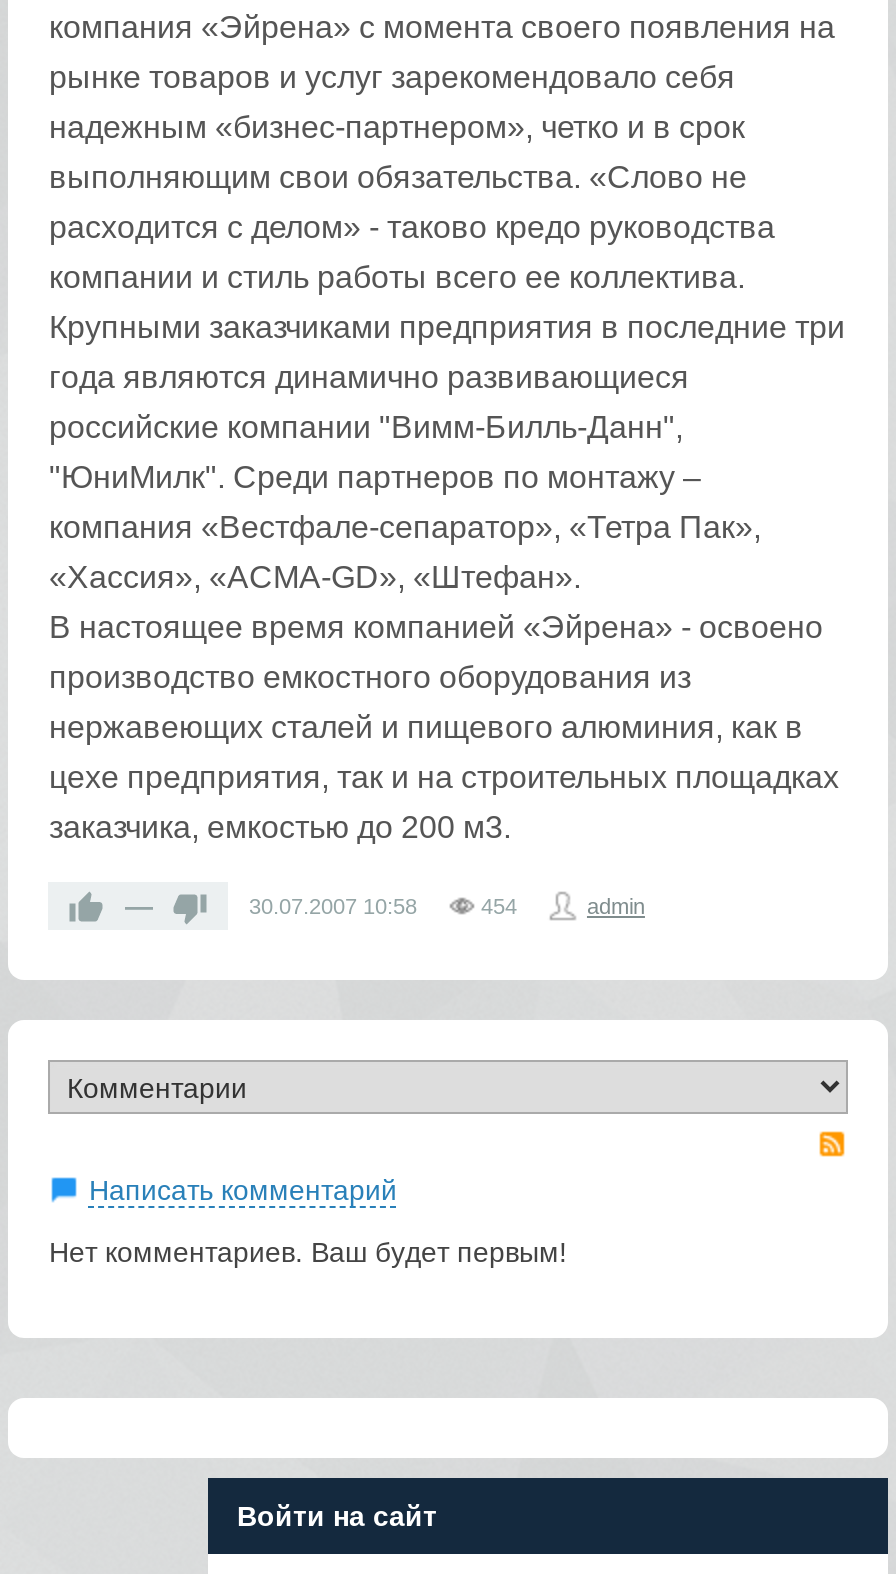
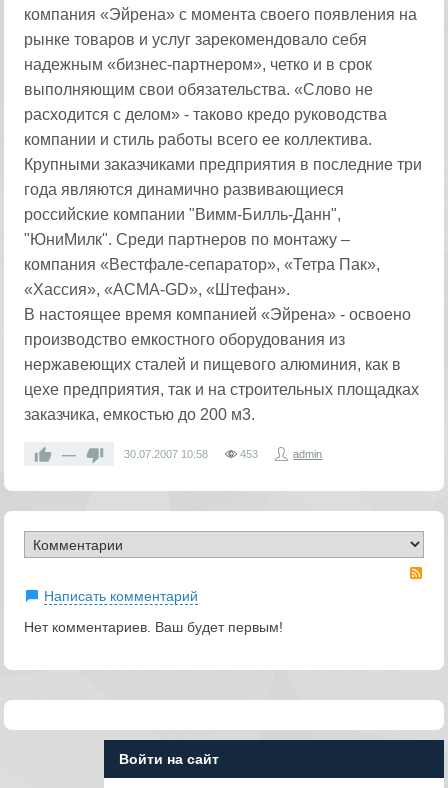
- 454
+ 453
